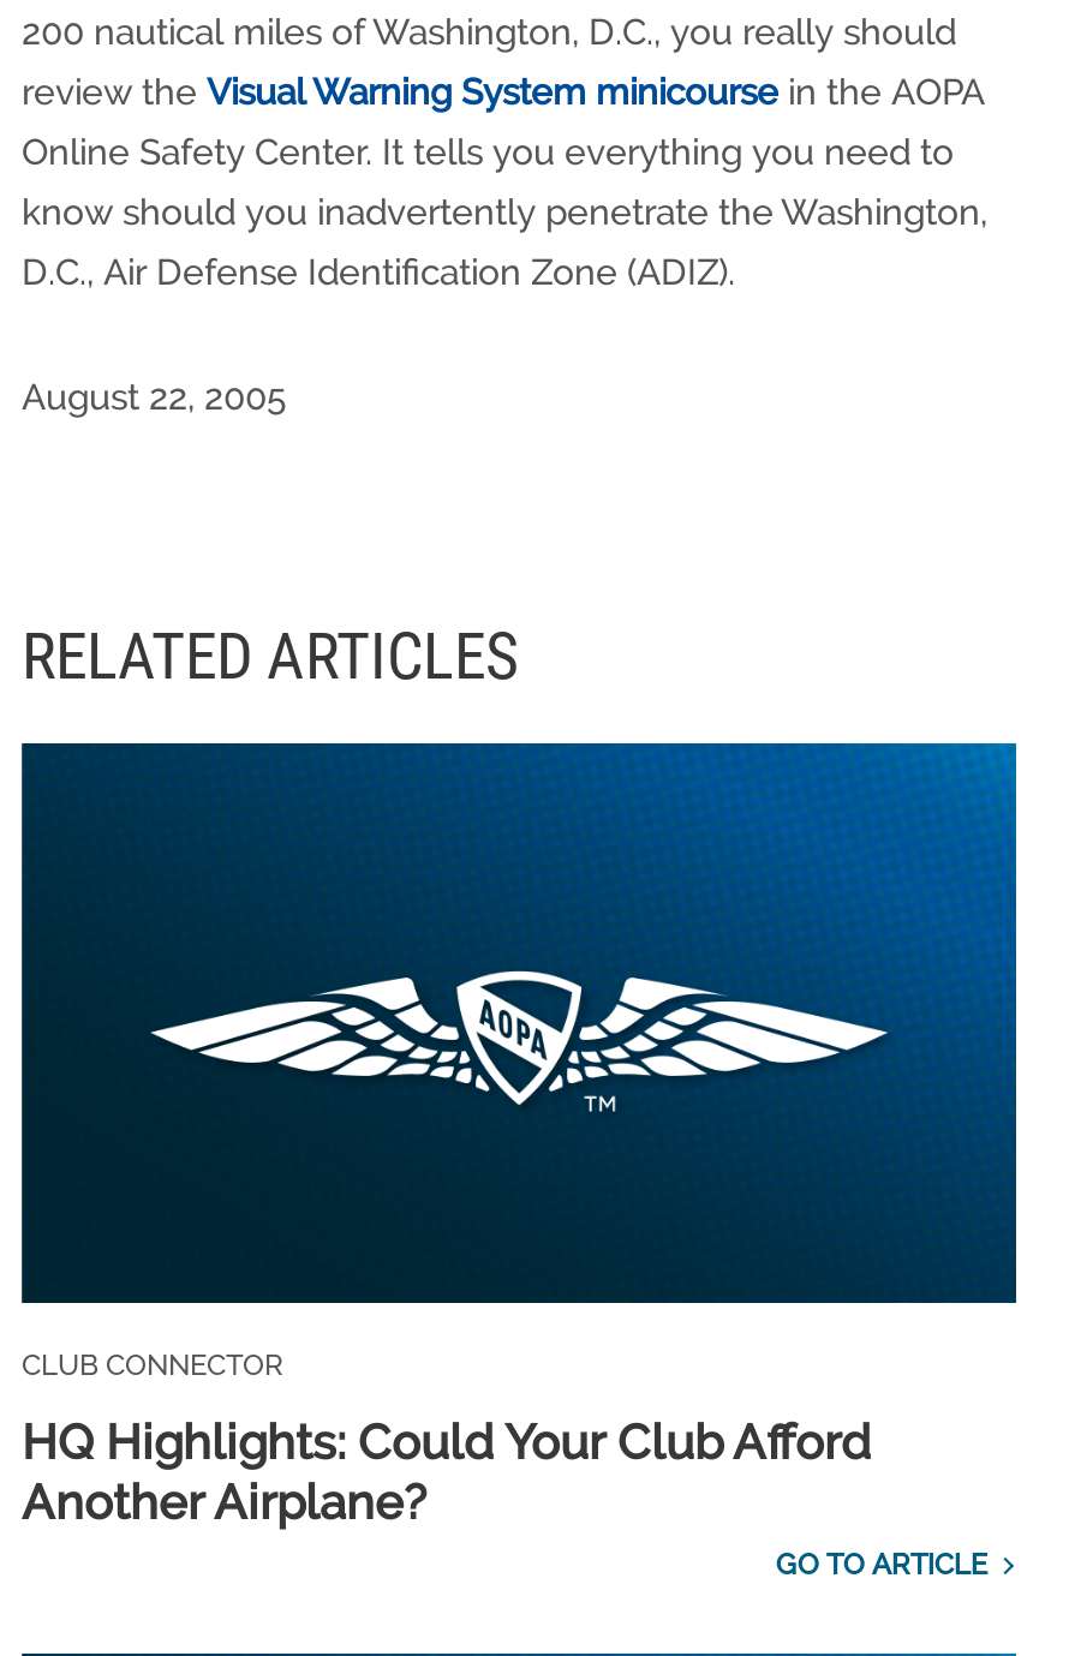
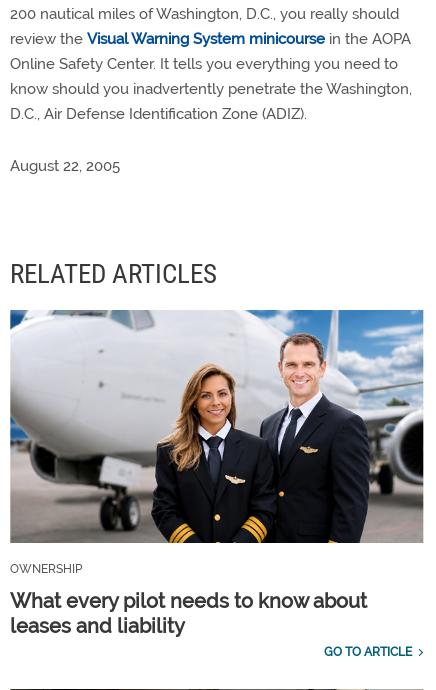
- [image]
- CLUB CONNECTOR
+ [image]
+ OWNERSHIP

- HQ Highlights: Could Your Club Afford
- Another Airplane?
+ What every pilot needs to know about
+ leases and liability
